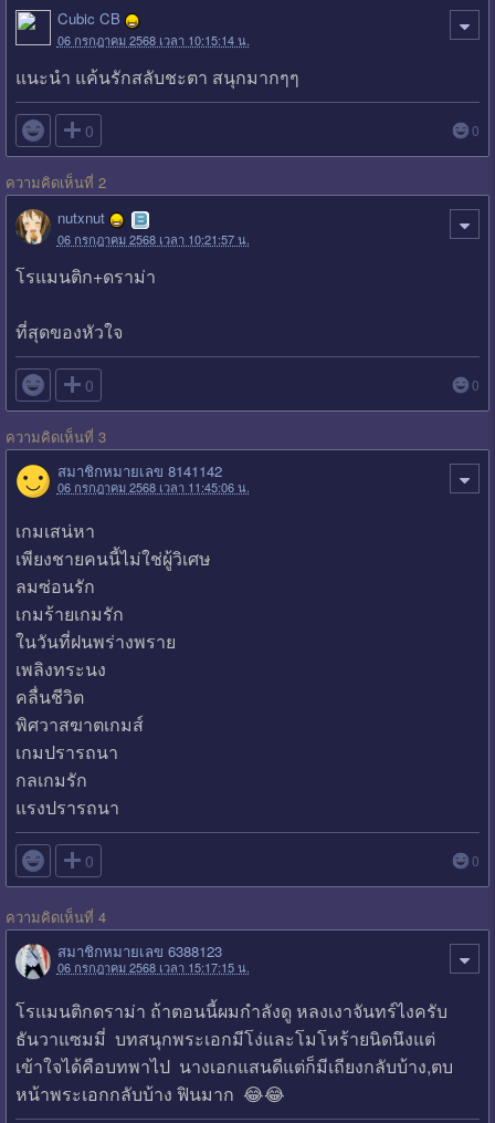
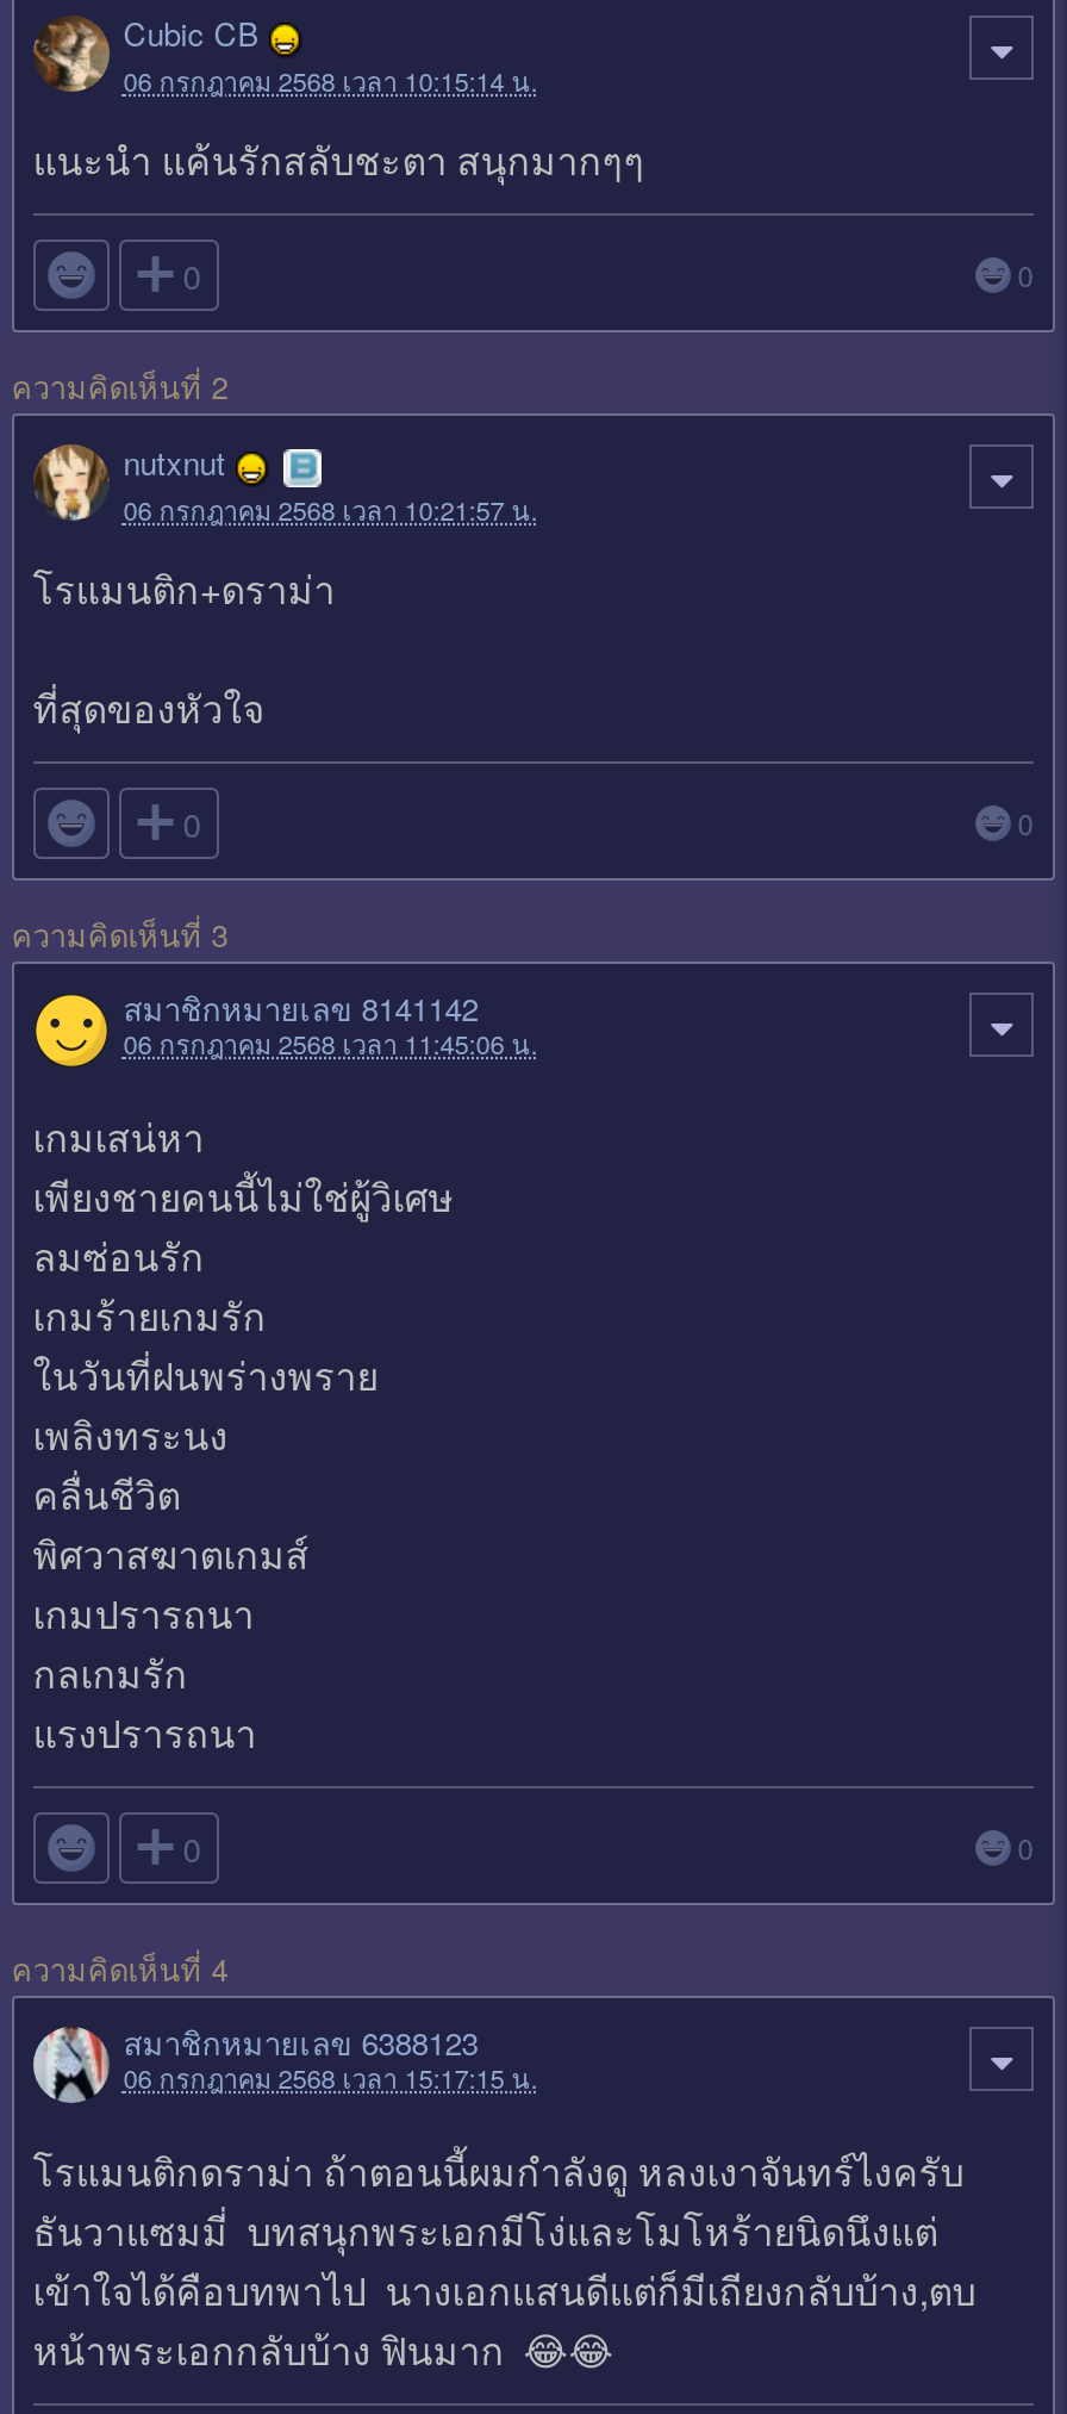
- [image]
+ [image]
